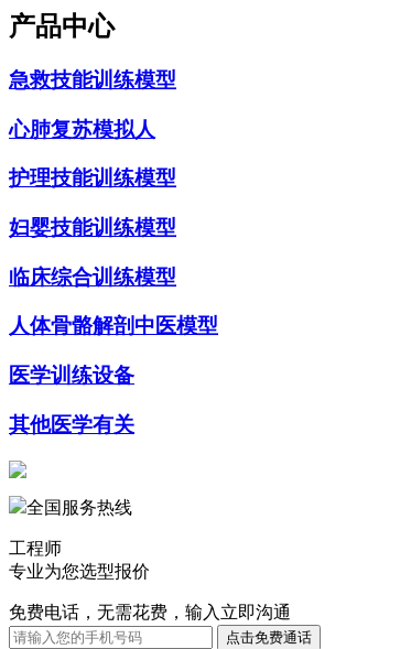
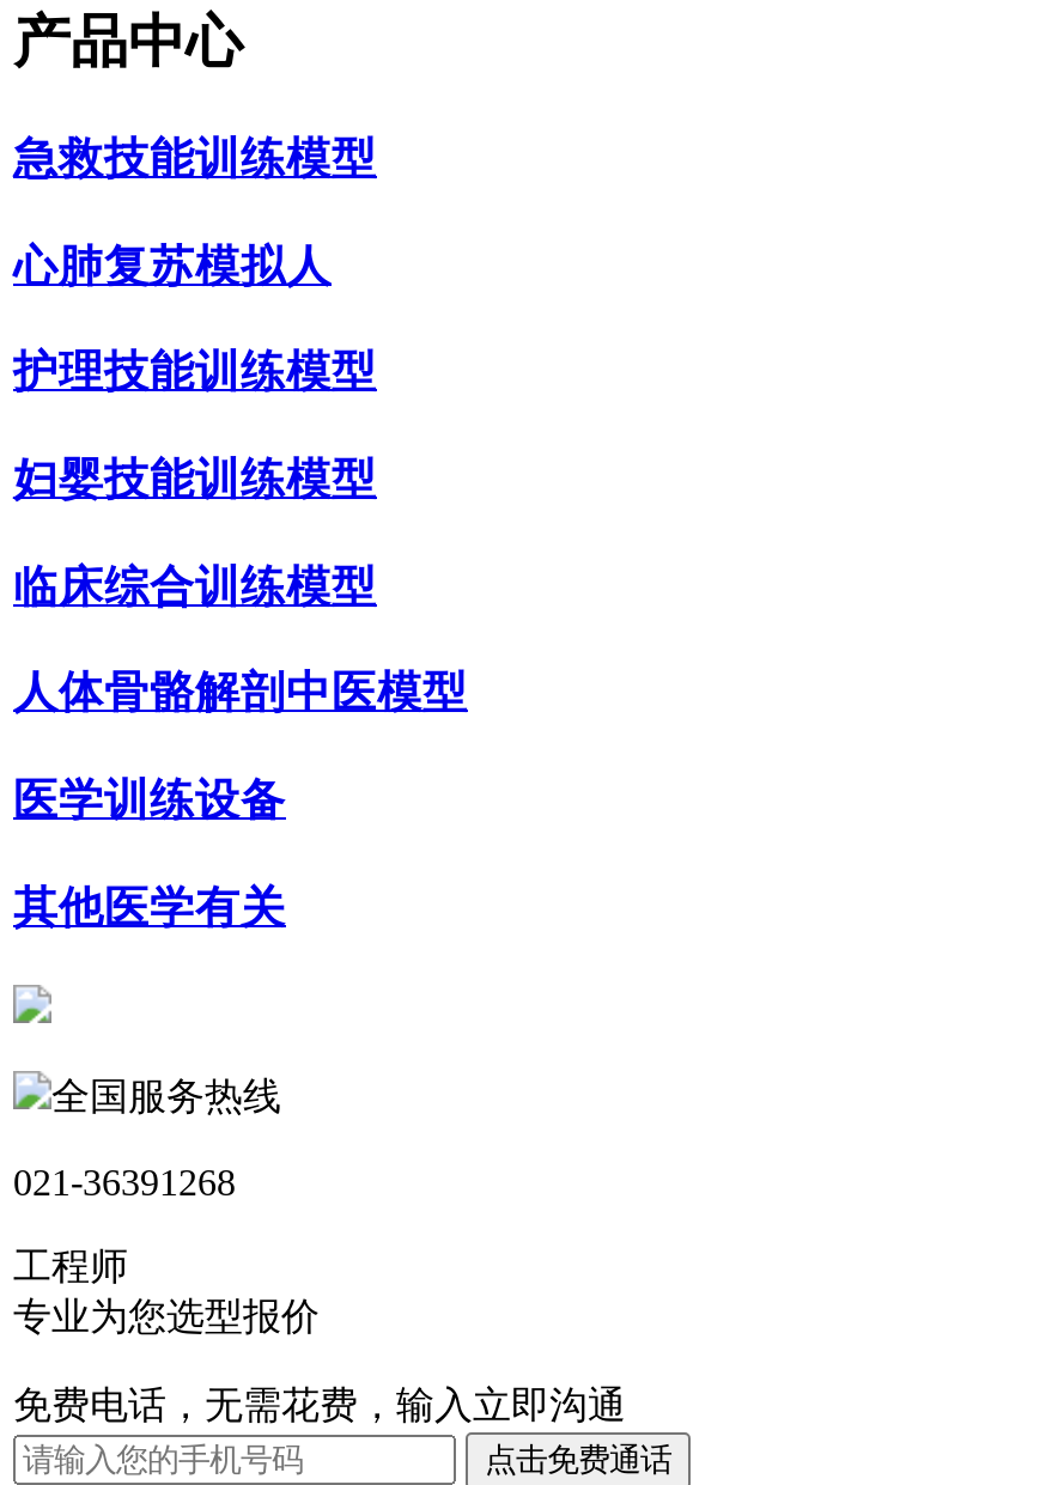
+ 021-36391268
